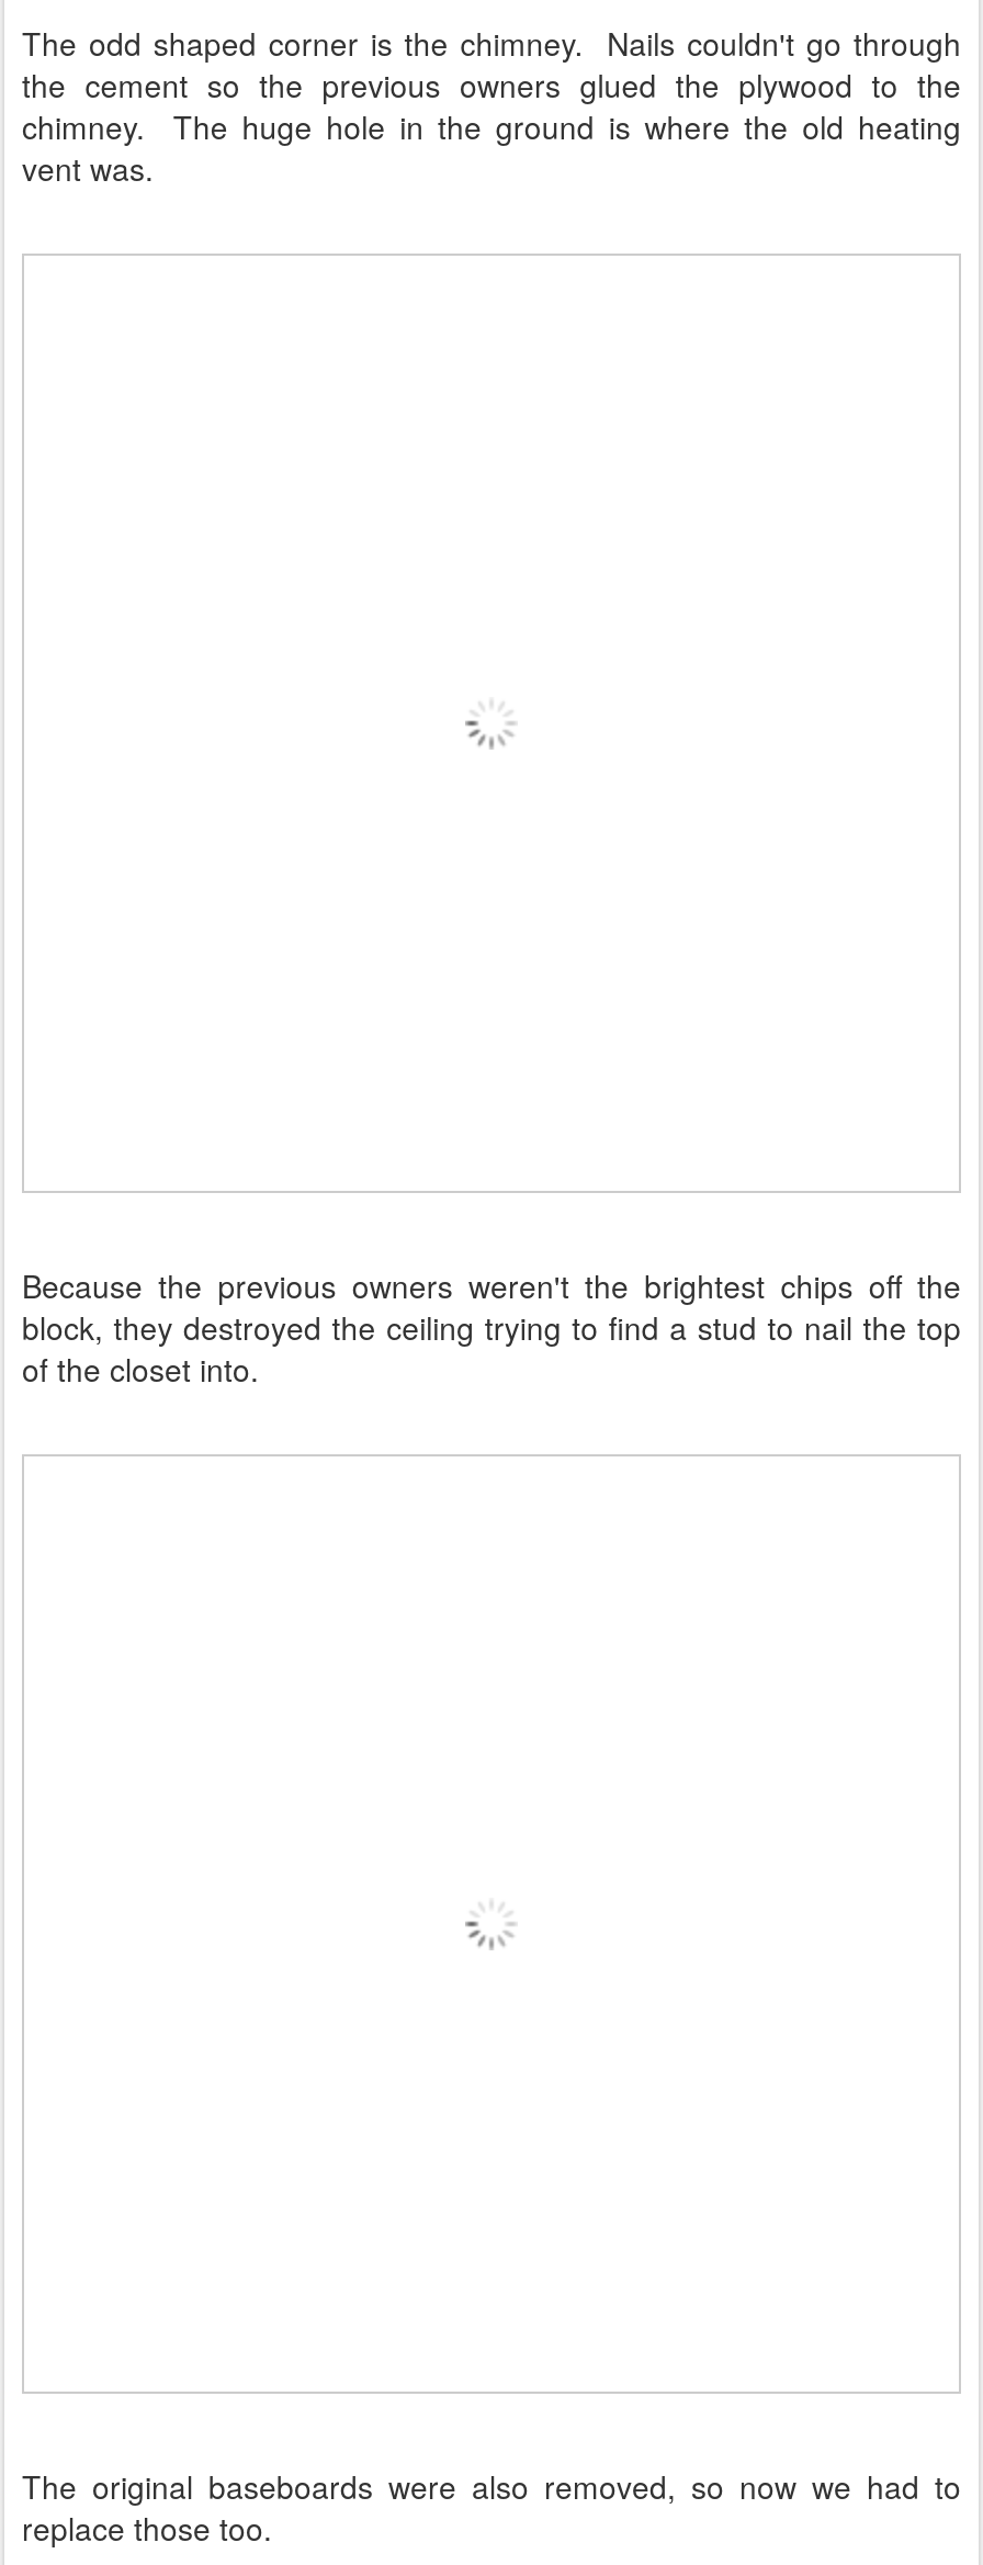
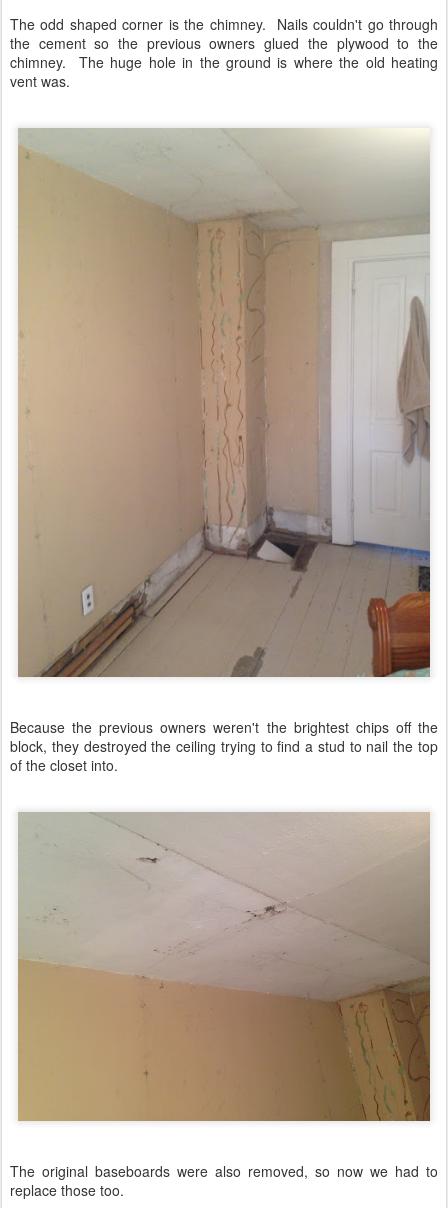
+ [image]

moved down: Because the previous owners weren't the brightest chips off the | block, they destroyed the ceiling trying to find a stud to nail the top | of the closet into.

+ [image]
